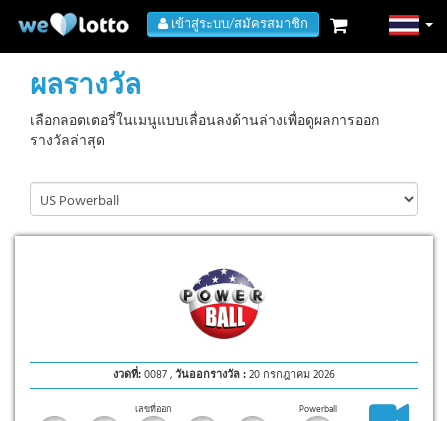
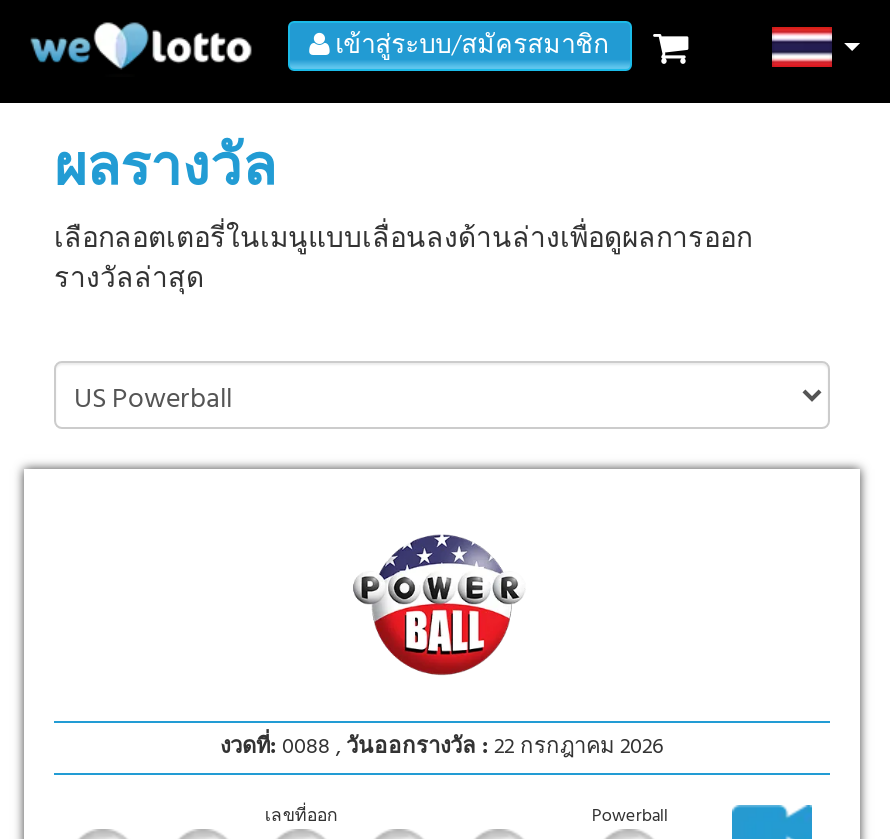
- งวดที่: 0087 ,วันออกรางวัล : 20 กรกฎาคม 2026
+ งวดที่: 0088 ,วันออกรางวัล : 22 กรกฎาคม 2026
